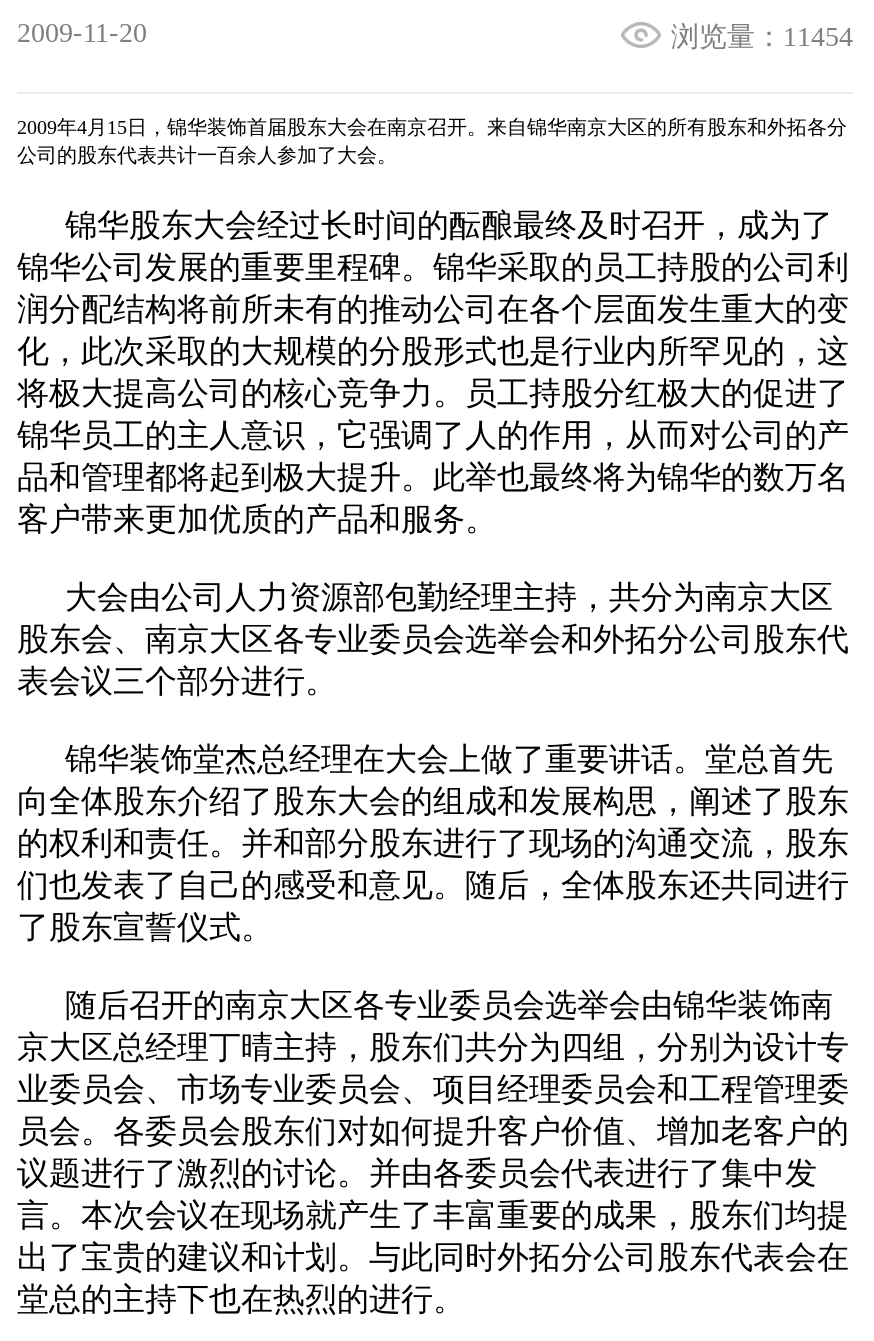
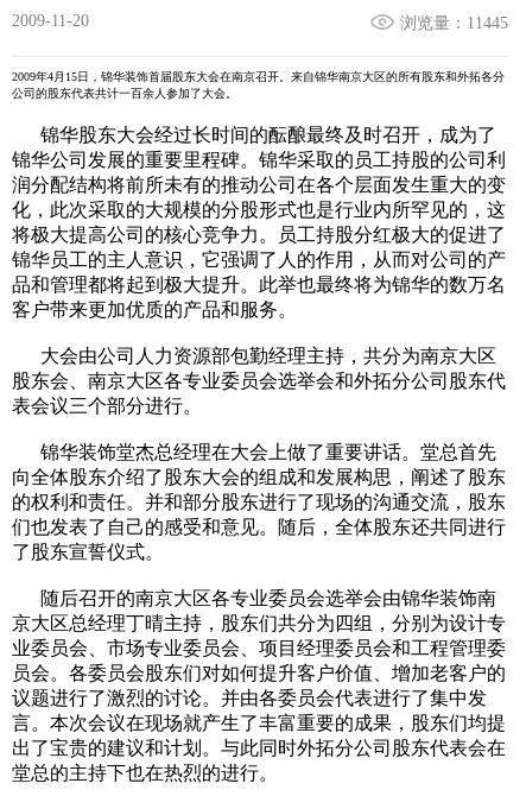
- 浏览量：11454
+ 浏览量：11445
